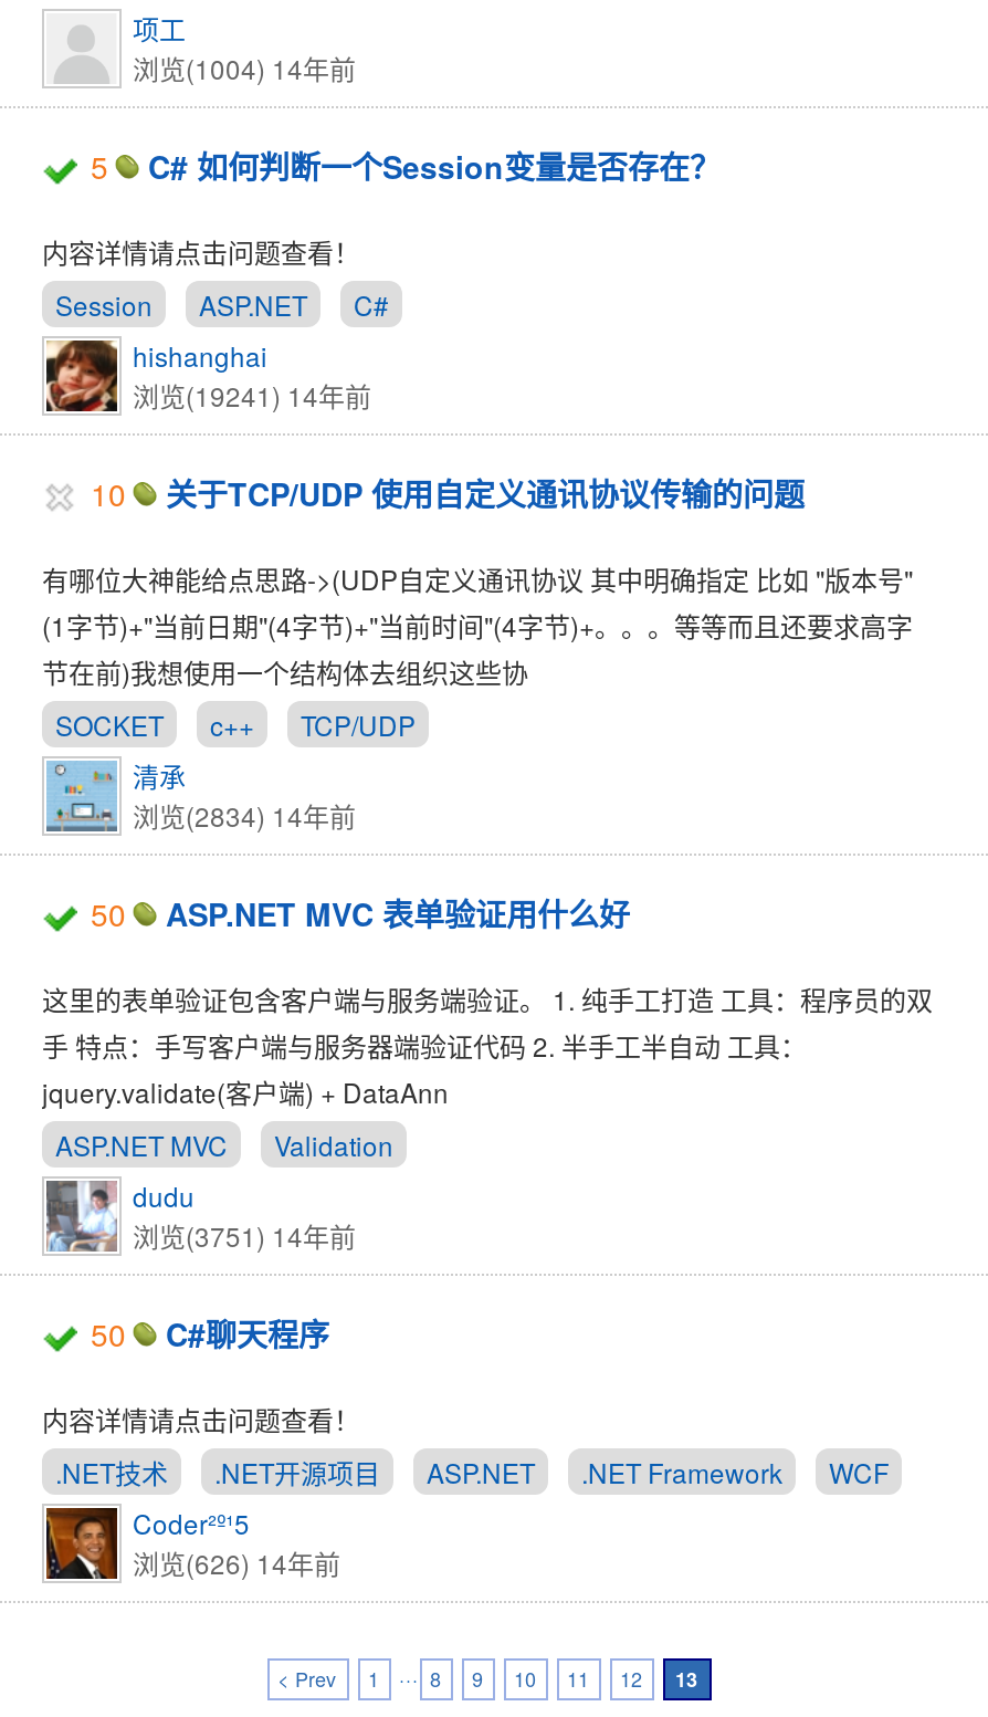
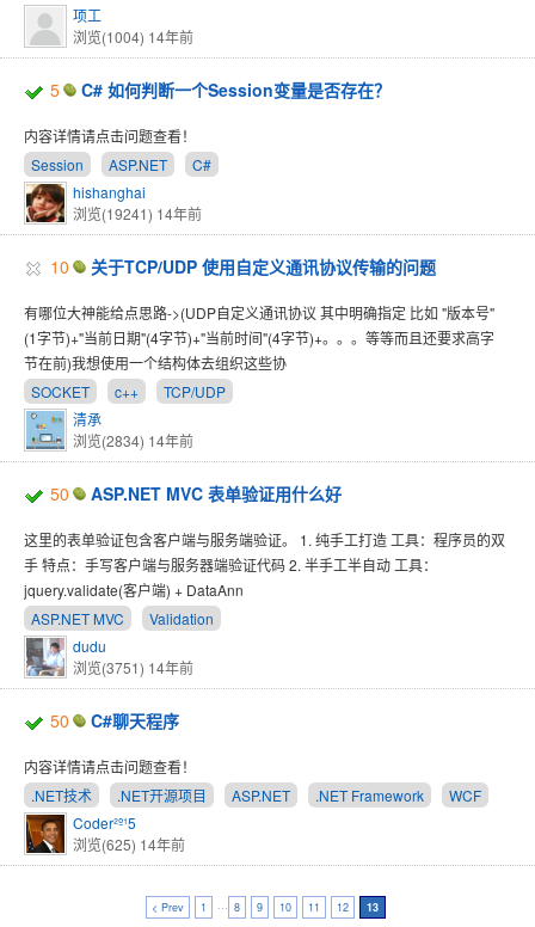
- 浏览(626) 14年前
+ 浏览(625) 14年前
